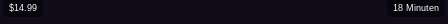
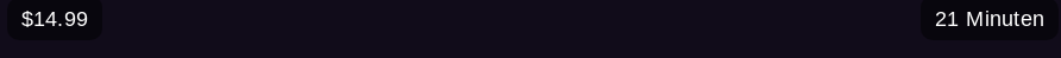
- 18 Minuten
+ 21 Minuten
